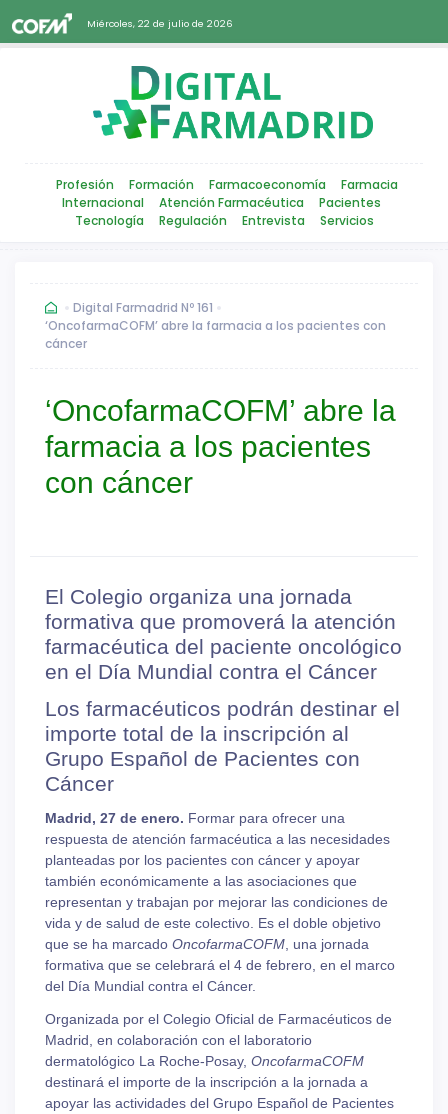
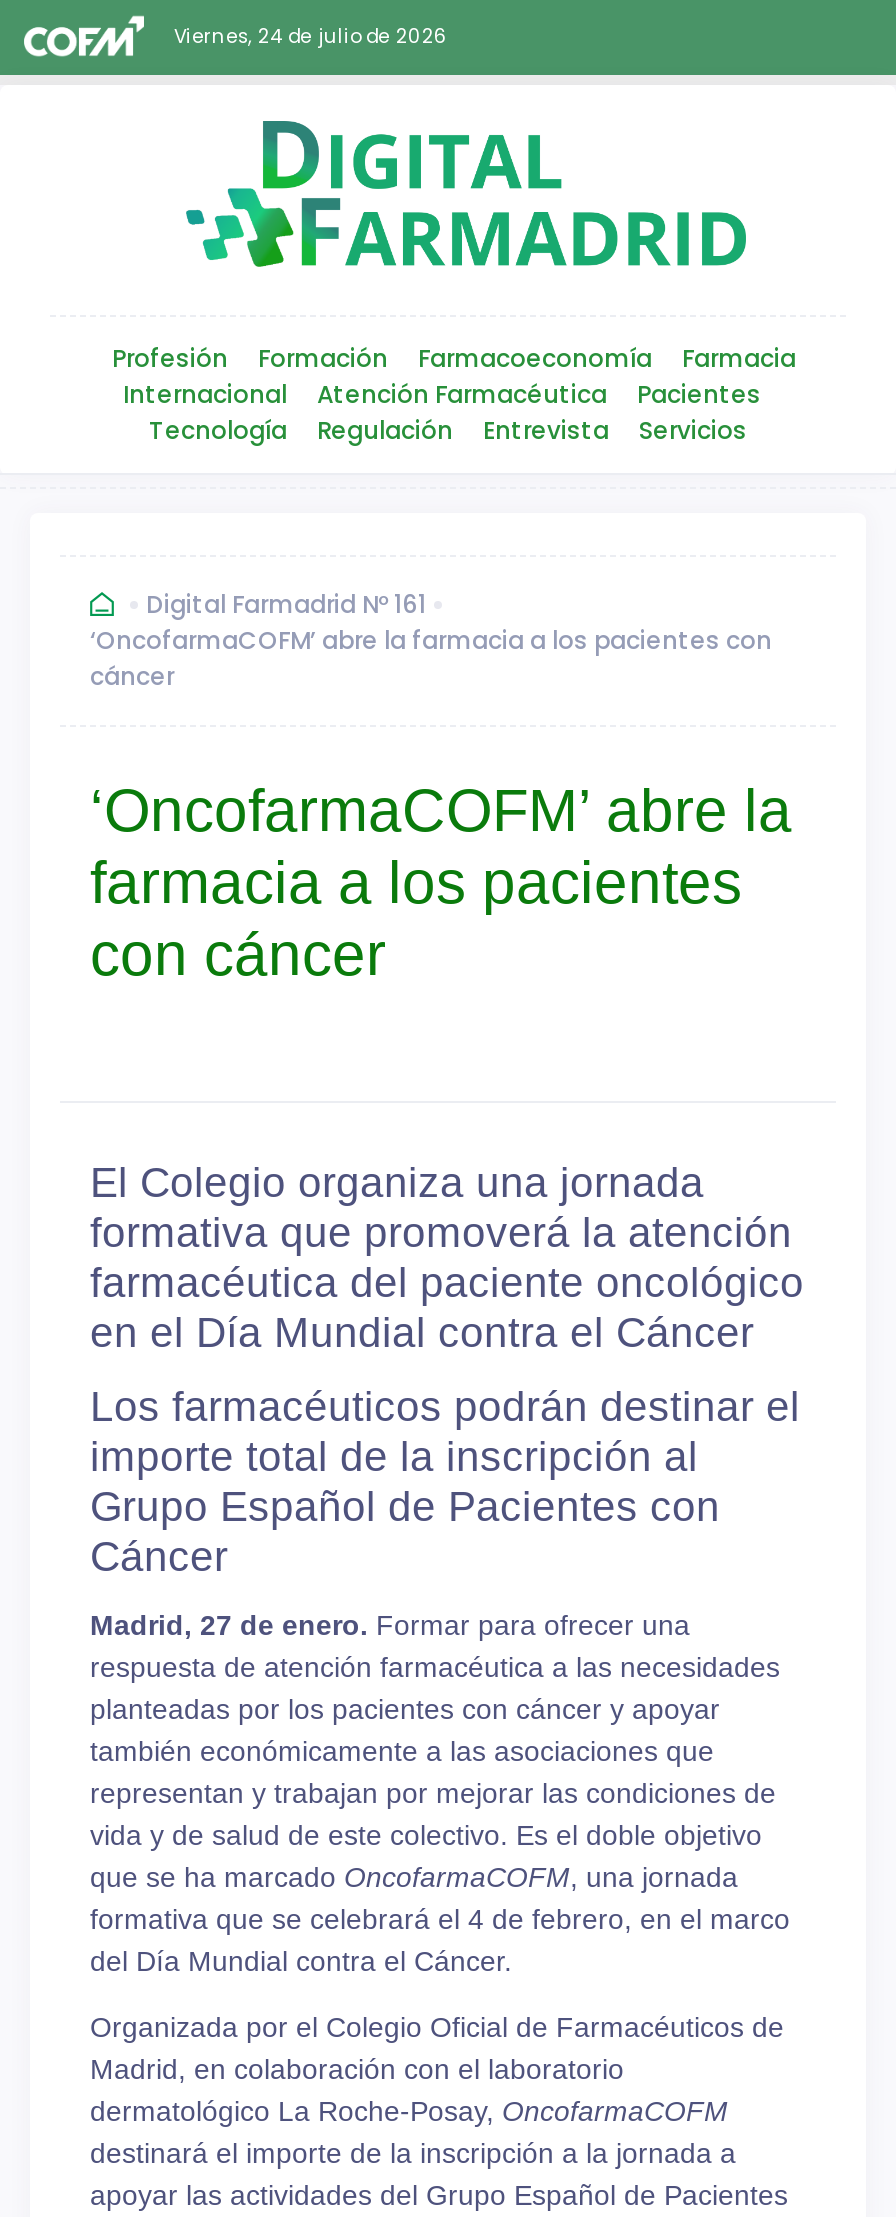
- Miércoles, 22 de julio de 2026
+ Viernes, 24 de julio de 2026
